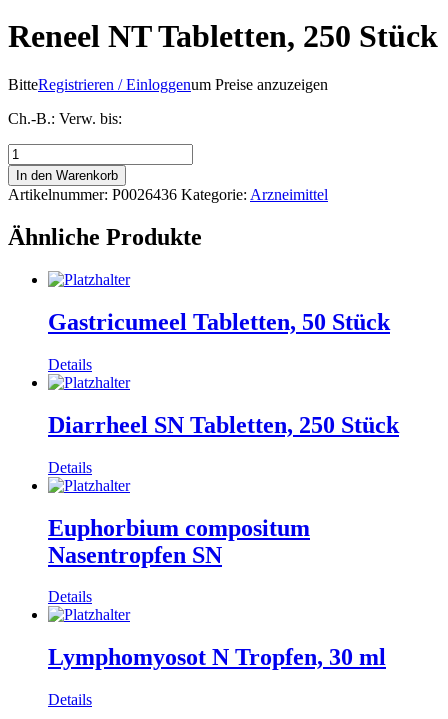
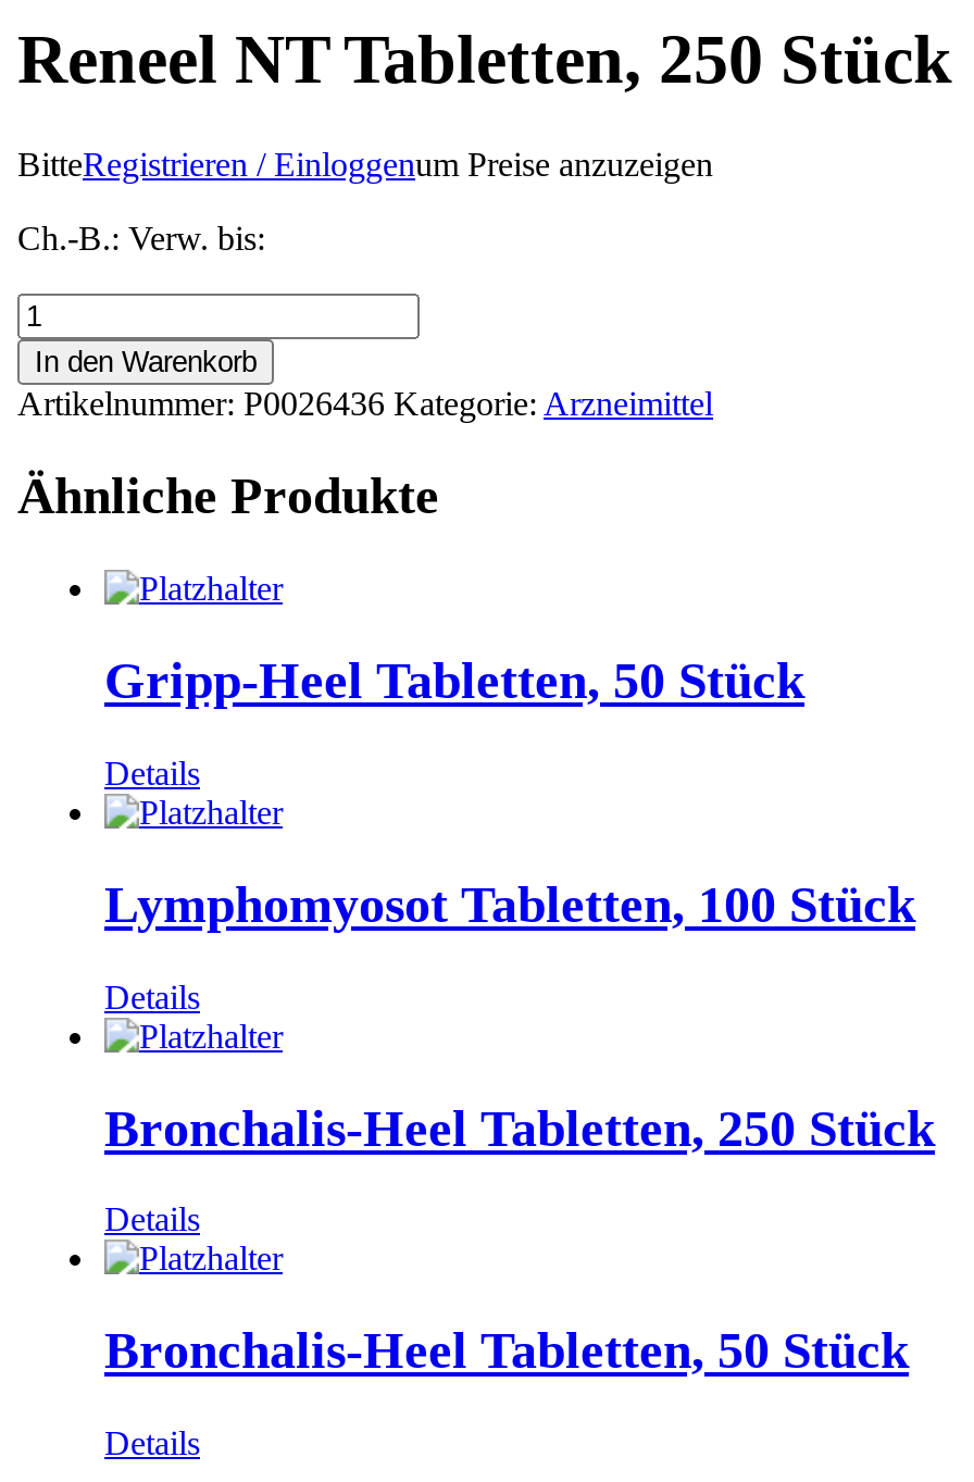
- Gastricumeel Tabletten, 50 Stück
+ Gripp-Heel Tabletten, 50 Stück

- Diarrheel SN Tabletten, 250 Stück
+ Lymphomyosot Tabletten, 100 Stück

- Euphorbium compositum
- Nasentropfen SN
+ Bronchalis-Heel Tabletten, 250 Stück

- Lymphomyosot N Tropfen, 30 ml
+ Bronchalis-Heel Tabletten, 50 Stück
